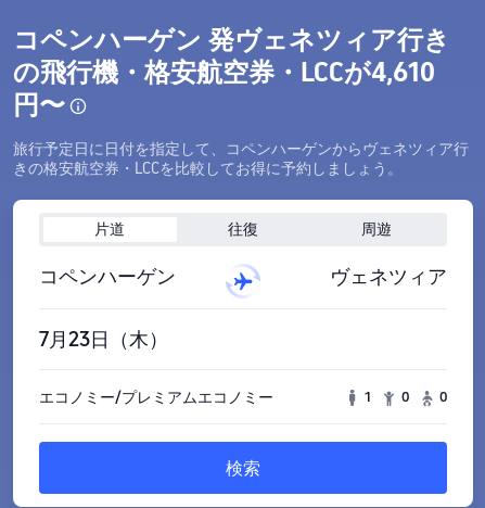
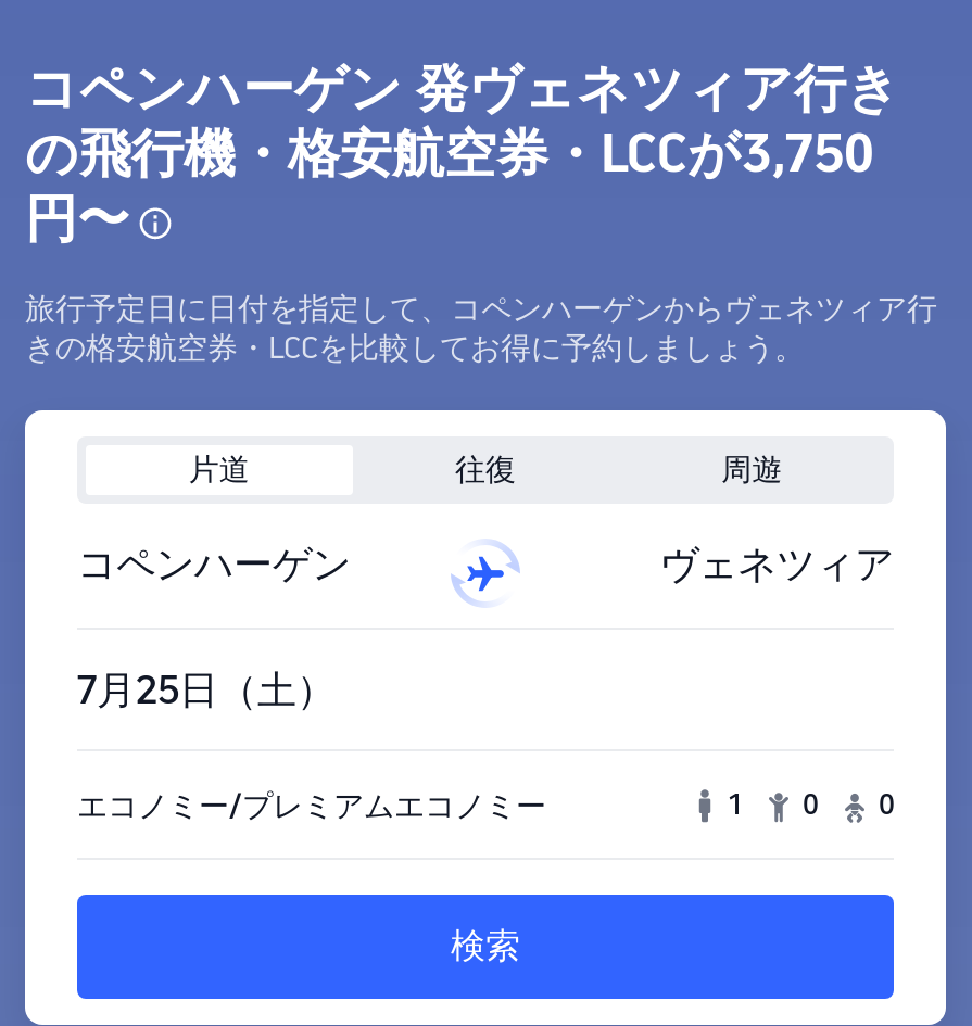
- の飛行機・格安航空券・LCCが4,610
+ の飛行機・格安航空券・LCCが3,750

- 7月23日（木）
+ 7月25日（土）
